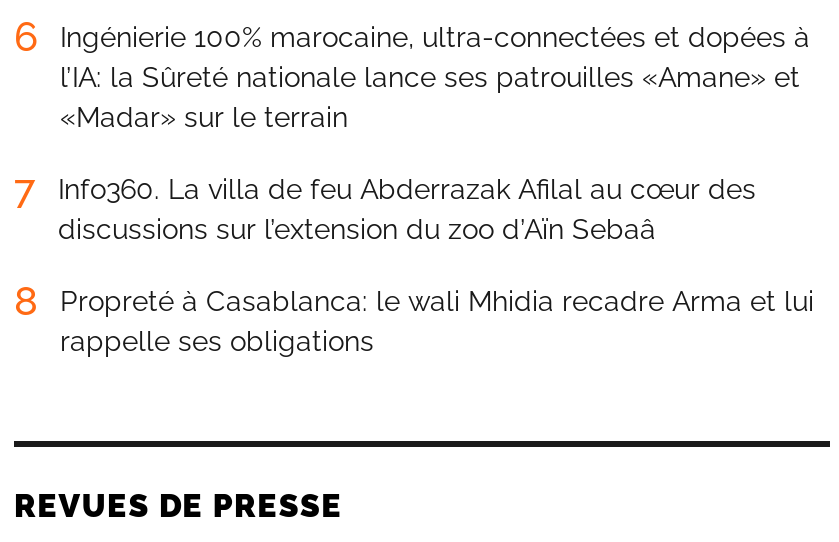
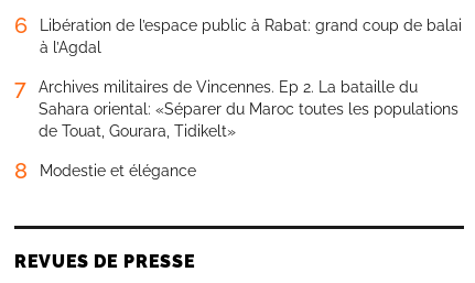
- Ingénierie 100% marocaine, ultra-connectées et dopées à
- l’IA: la Sûreté nationale lance ses patrouilles «Amane» et
- «Madar» sur le terrain
+ Libération de l’espace public à Rabat: grand coup de balai
+ à l’Agdal

- Info360. La villa de feu Abderrazak Afilal au cœur des
- discussions sur l’extension du zoo d’Aïn Sebaâ
+ Archives militaires de Vincennes. Ep 2. La bataille du
+ Sahara oriental: «Séparer du Maroc toutes les populations
+ de Touat, Gourara, Tidikelt»

- Propreté à Casablanca: le wali Mhidia recadre Arma et lui
- rappelle ses obligations
+ Modestie et élégance
